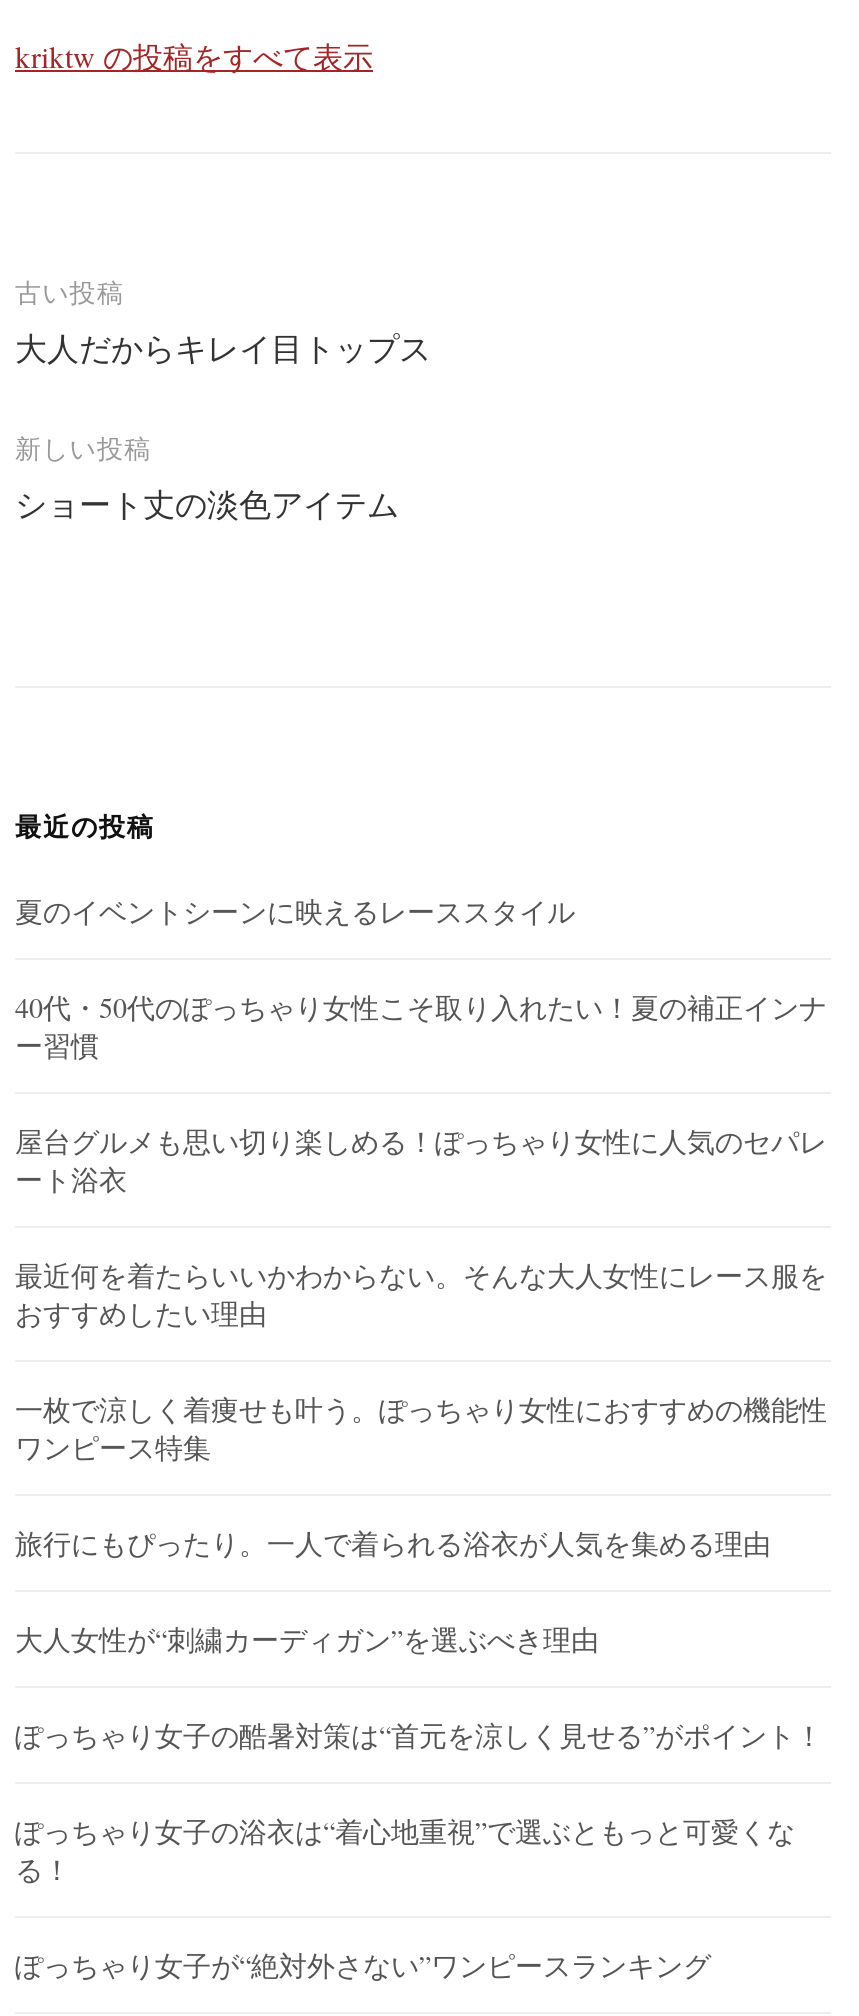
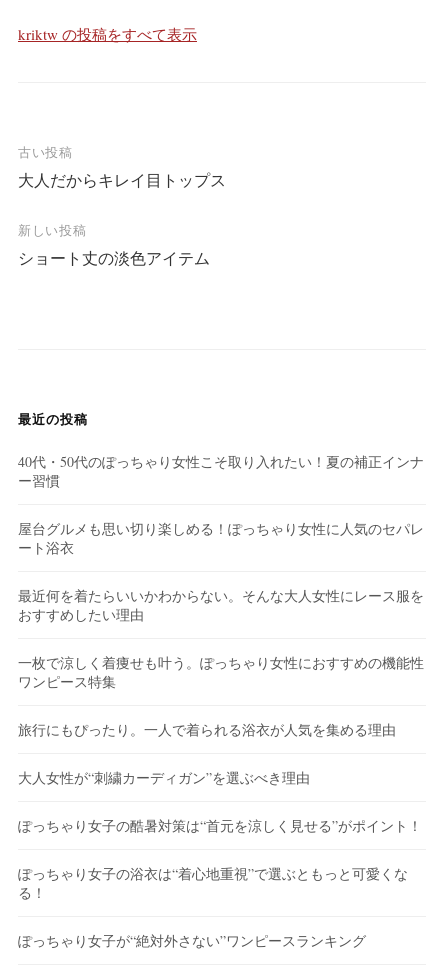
- 夏のイベントシーンに映えるレーススタイル
